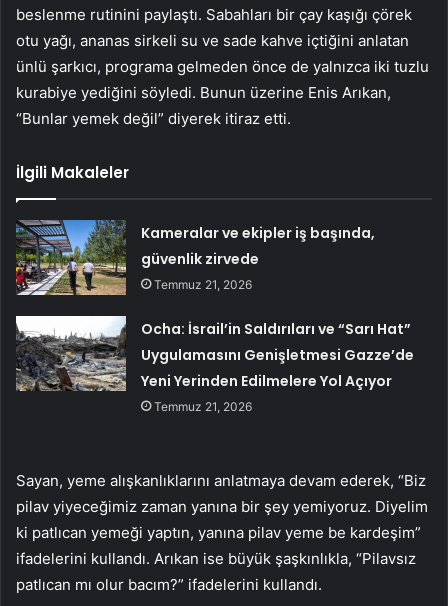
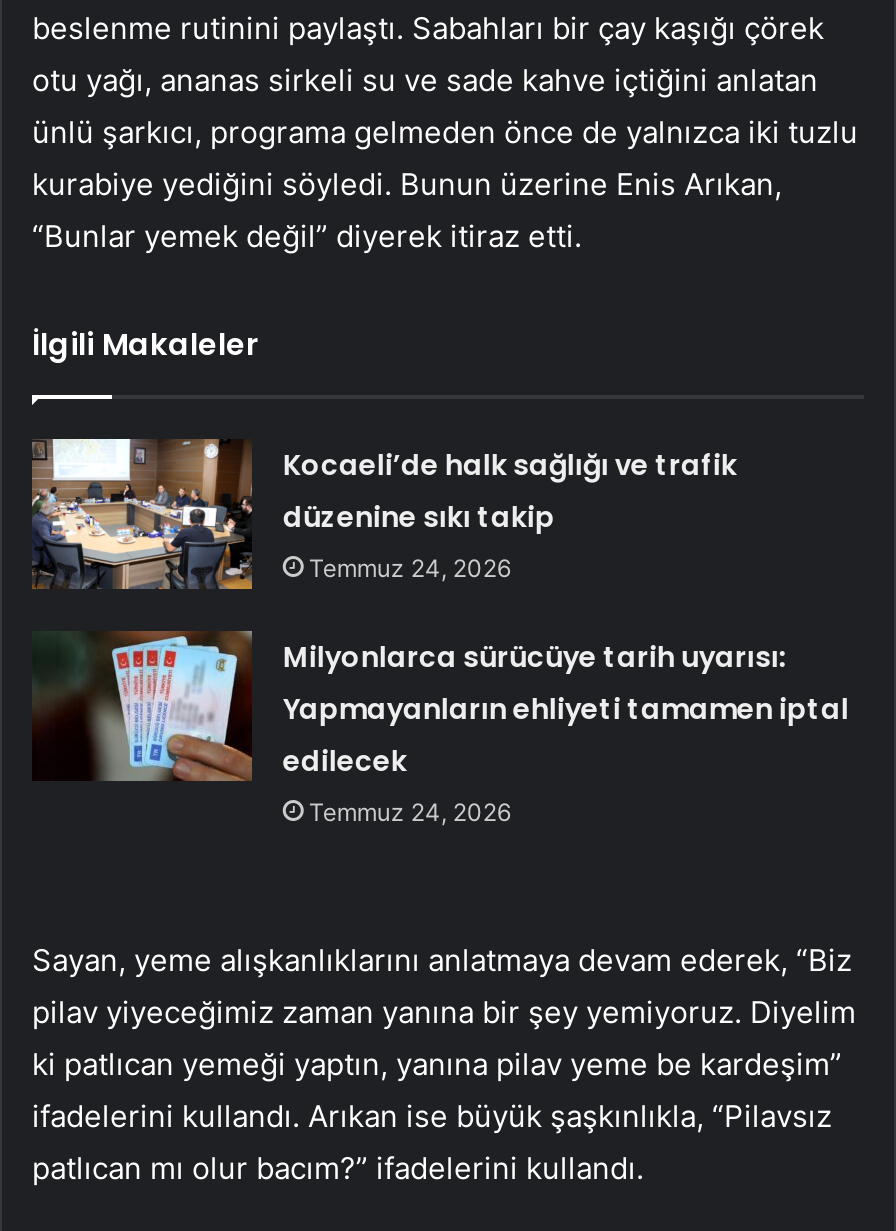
- [image]
- Kameralar ve ekipler iş başında,
- güvenlik zirvede
- Temmuz 21, 2026
+ [image]
+ Kocaeli’de halk sağlığı ve trafik
+ düzenine sıkı takip
+ Temmuz 24, 2026

- [image]
- Ocha: İsrail’in Saldırıları ve “Sarı Hat”
- Uygulamasını Genişletmesi Gazze’de
- Yeni Yerinden Edilmelere Yol Açıyor
- Temmuz 21, 2026
+ [image]
+ Milyonlarca sürücüye tarih uyarısı:
+ Yapmayanların ehliyeti tamamen iptal
+ edilecek
+ Temmuz 24, 2026
